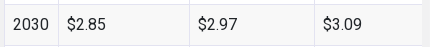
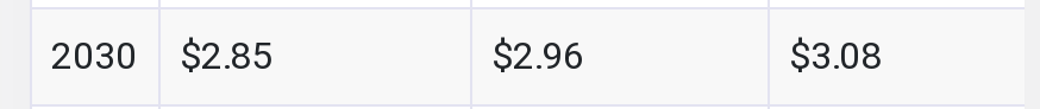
- $2.97
+ $2.96

- $3.09
+ $3.08
